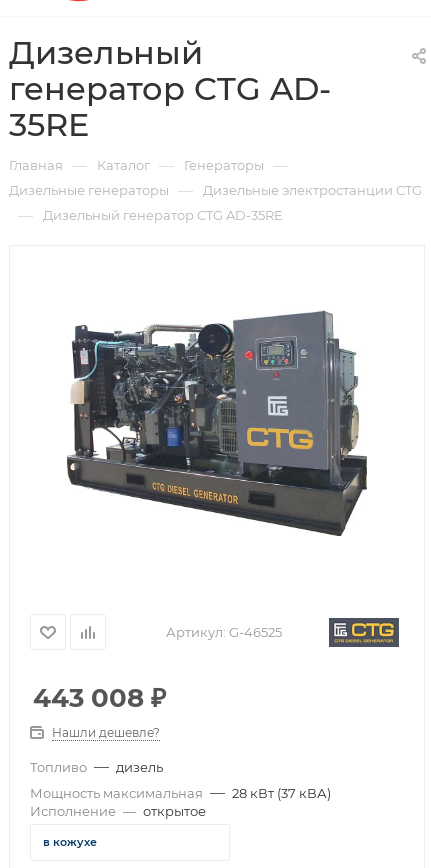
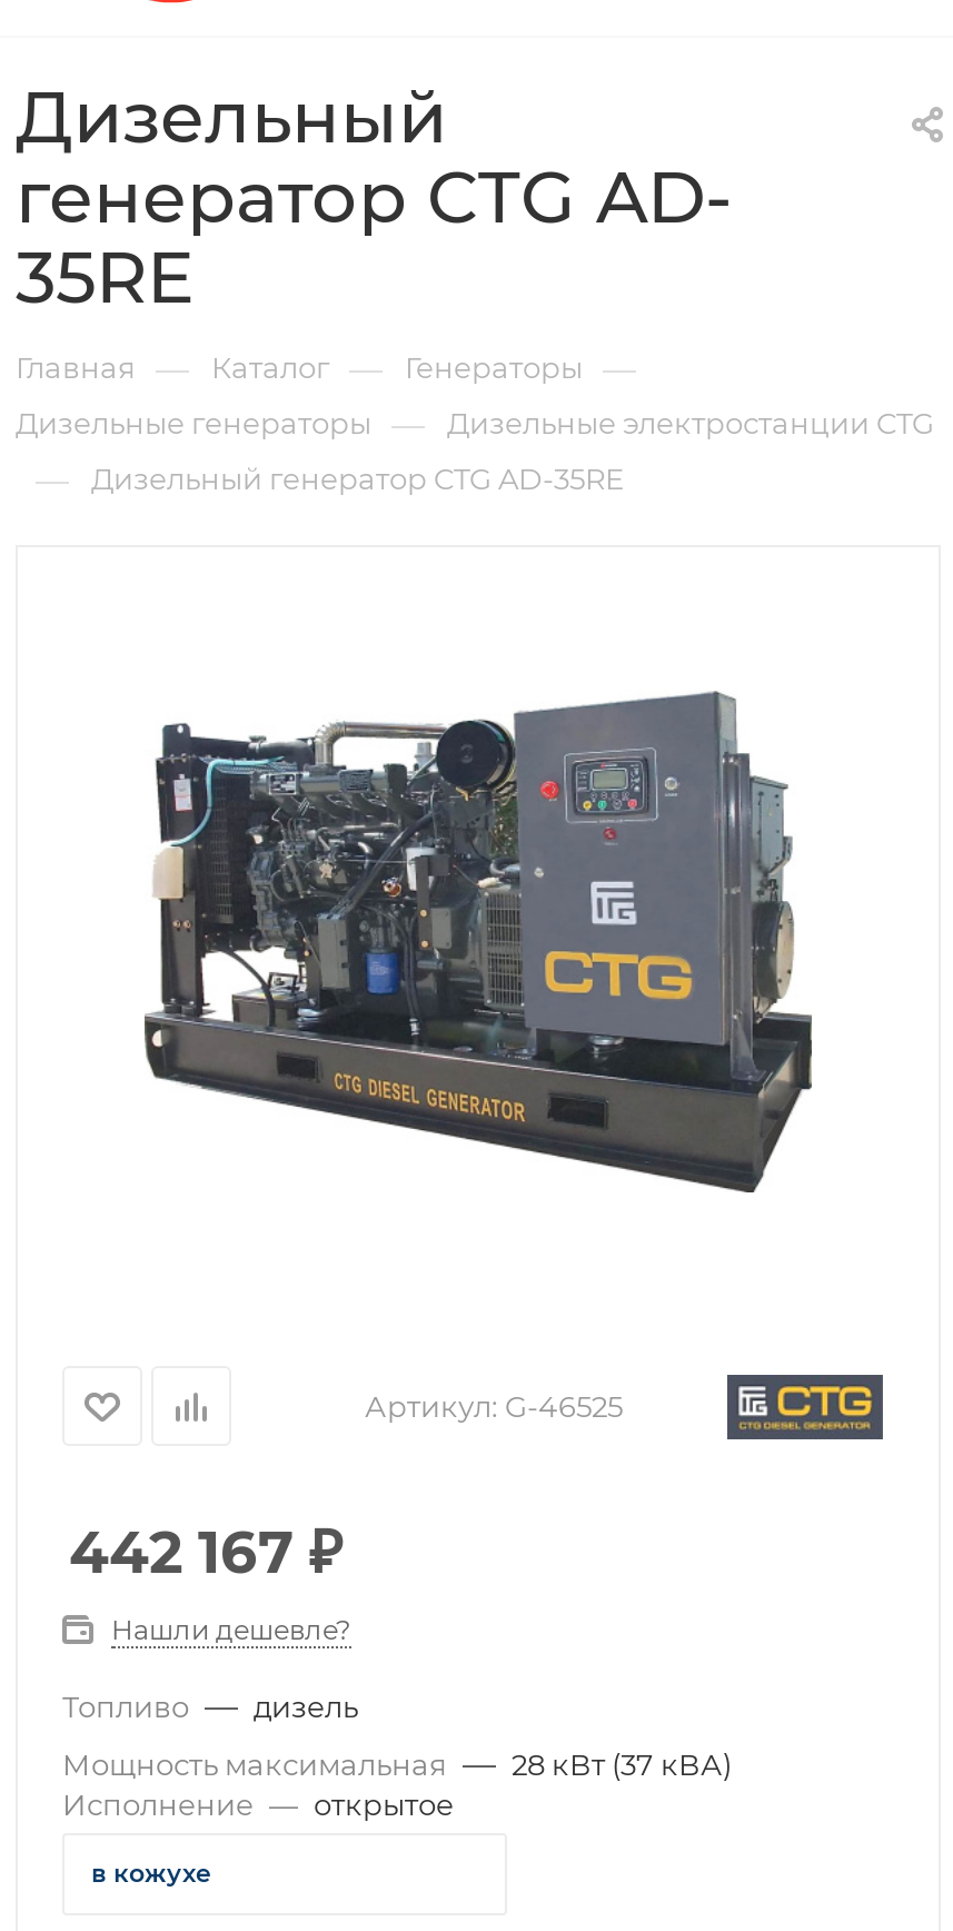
- 443 008 ₽
+ 442 167 ₽
